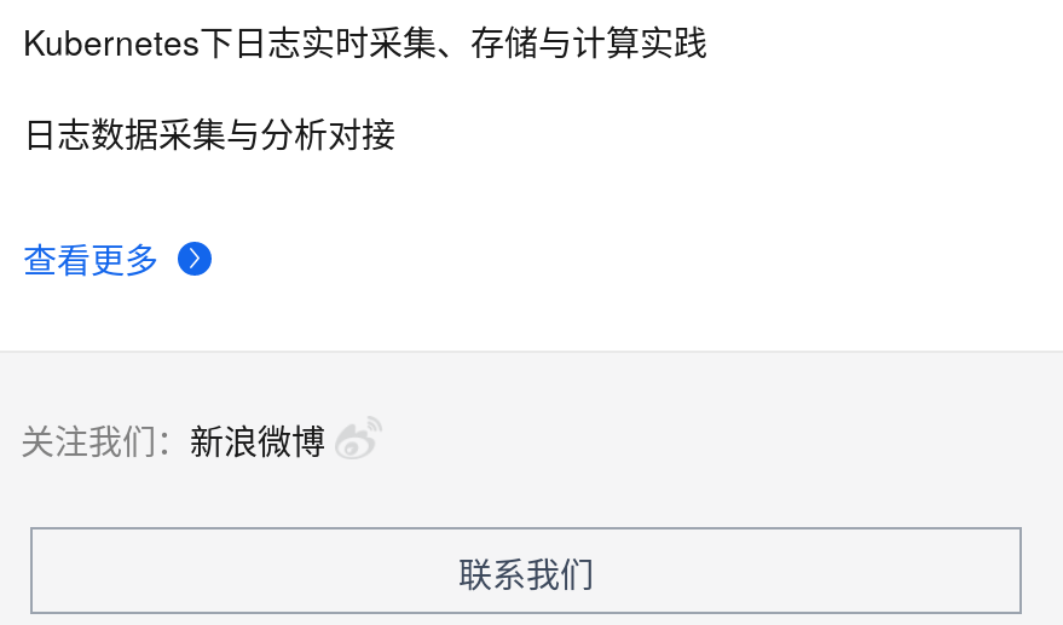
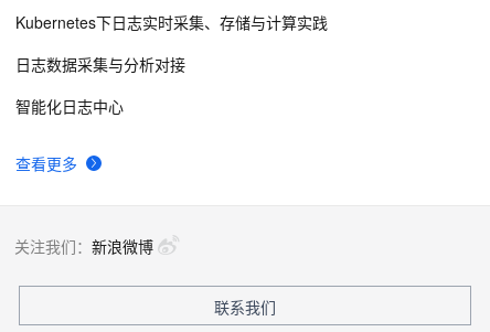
+ 智能化日志中心
